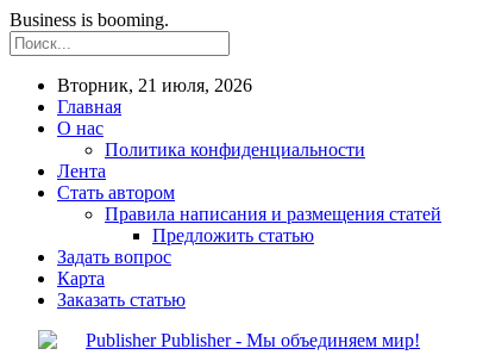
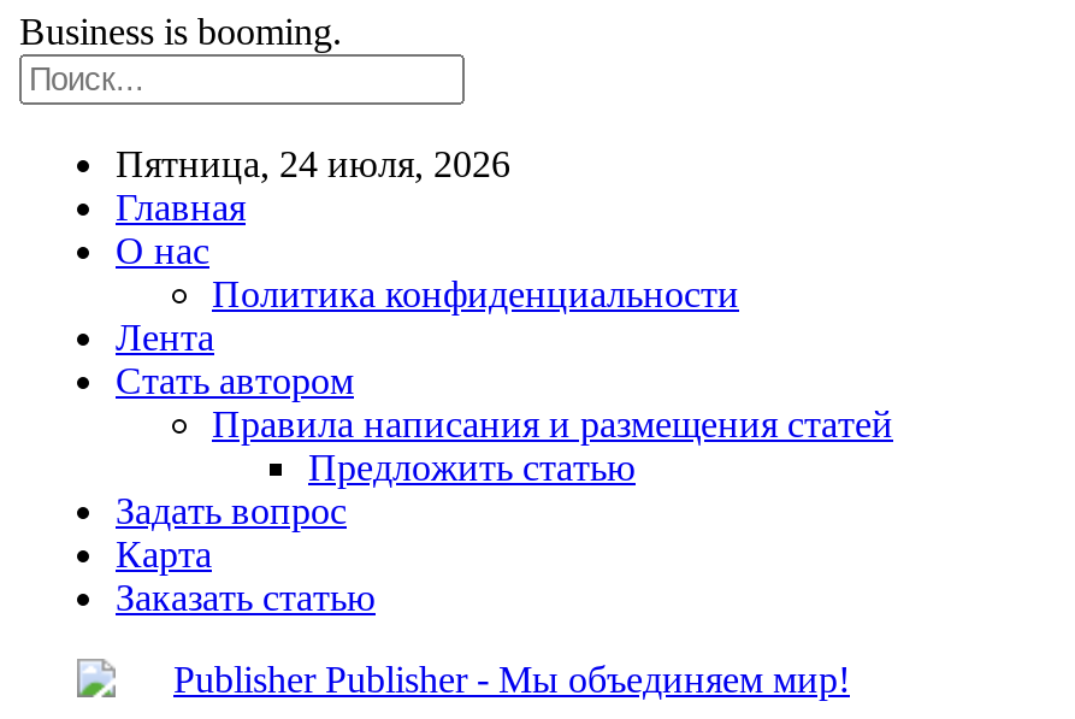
- Вторник, 21 июля, 2026
+ Пятница, 24 июля, 2026
